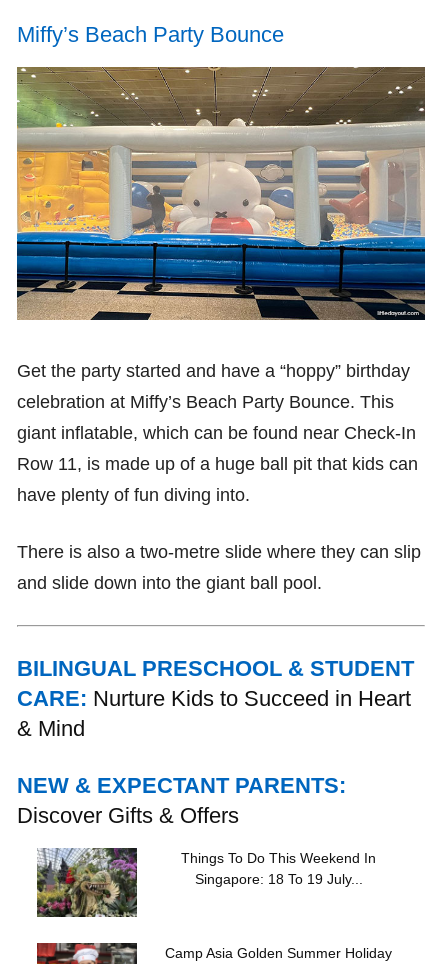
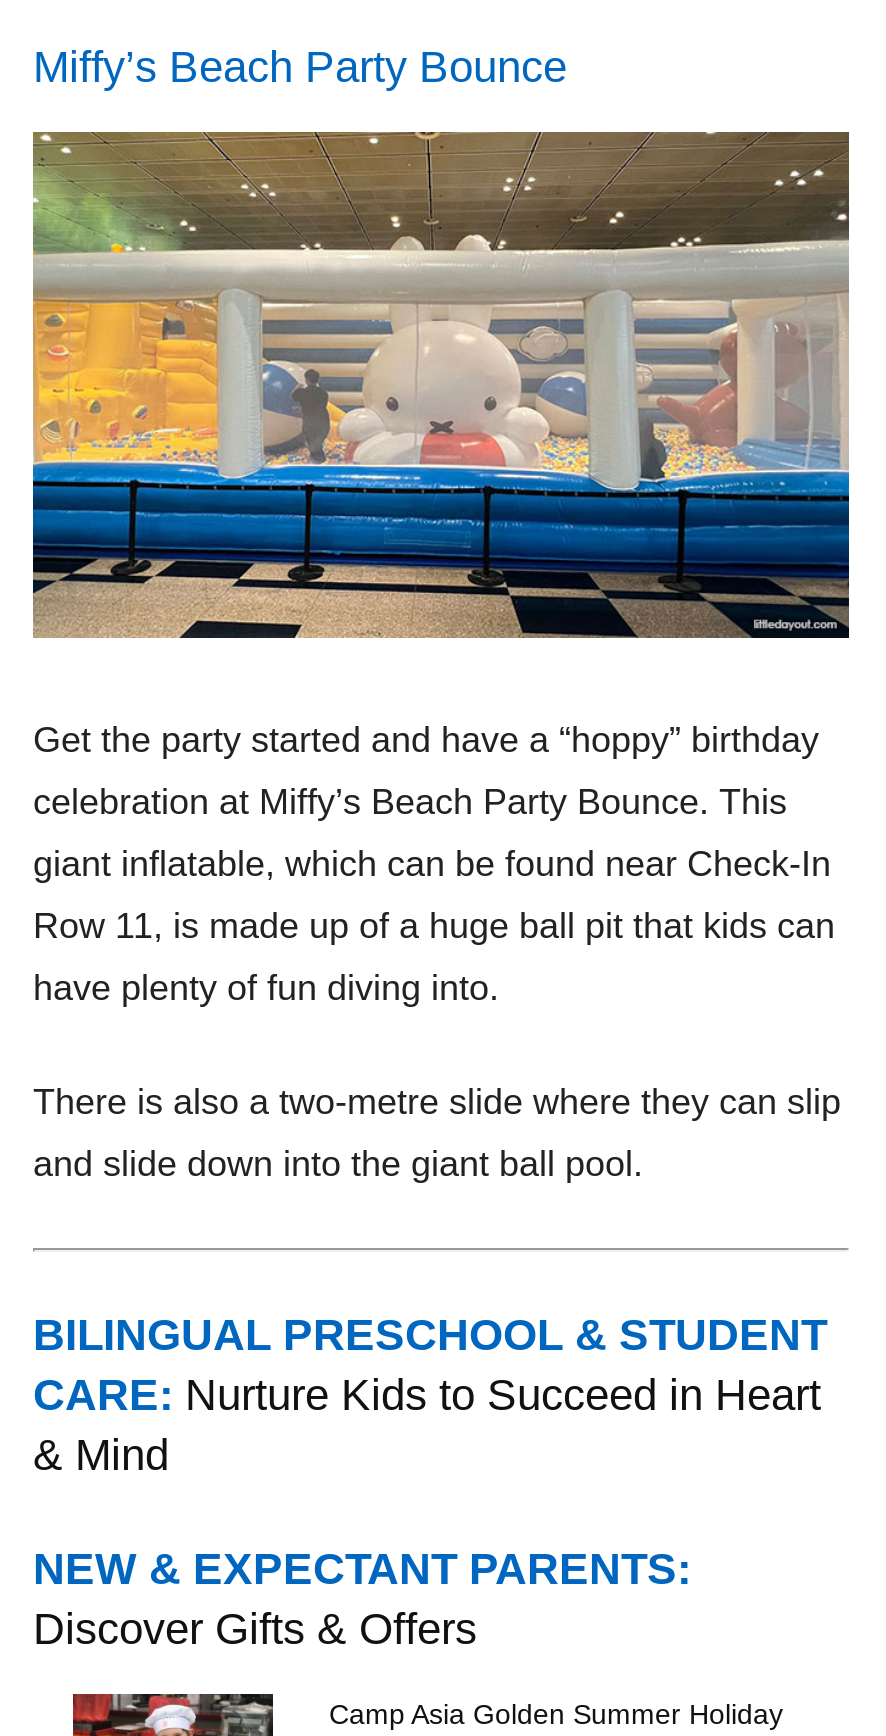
- [image]

- Things To Do This Weekend In
- Singapore: 18 To 19 July...
